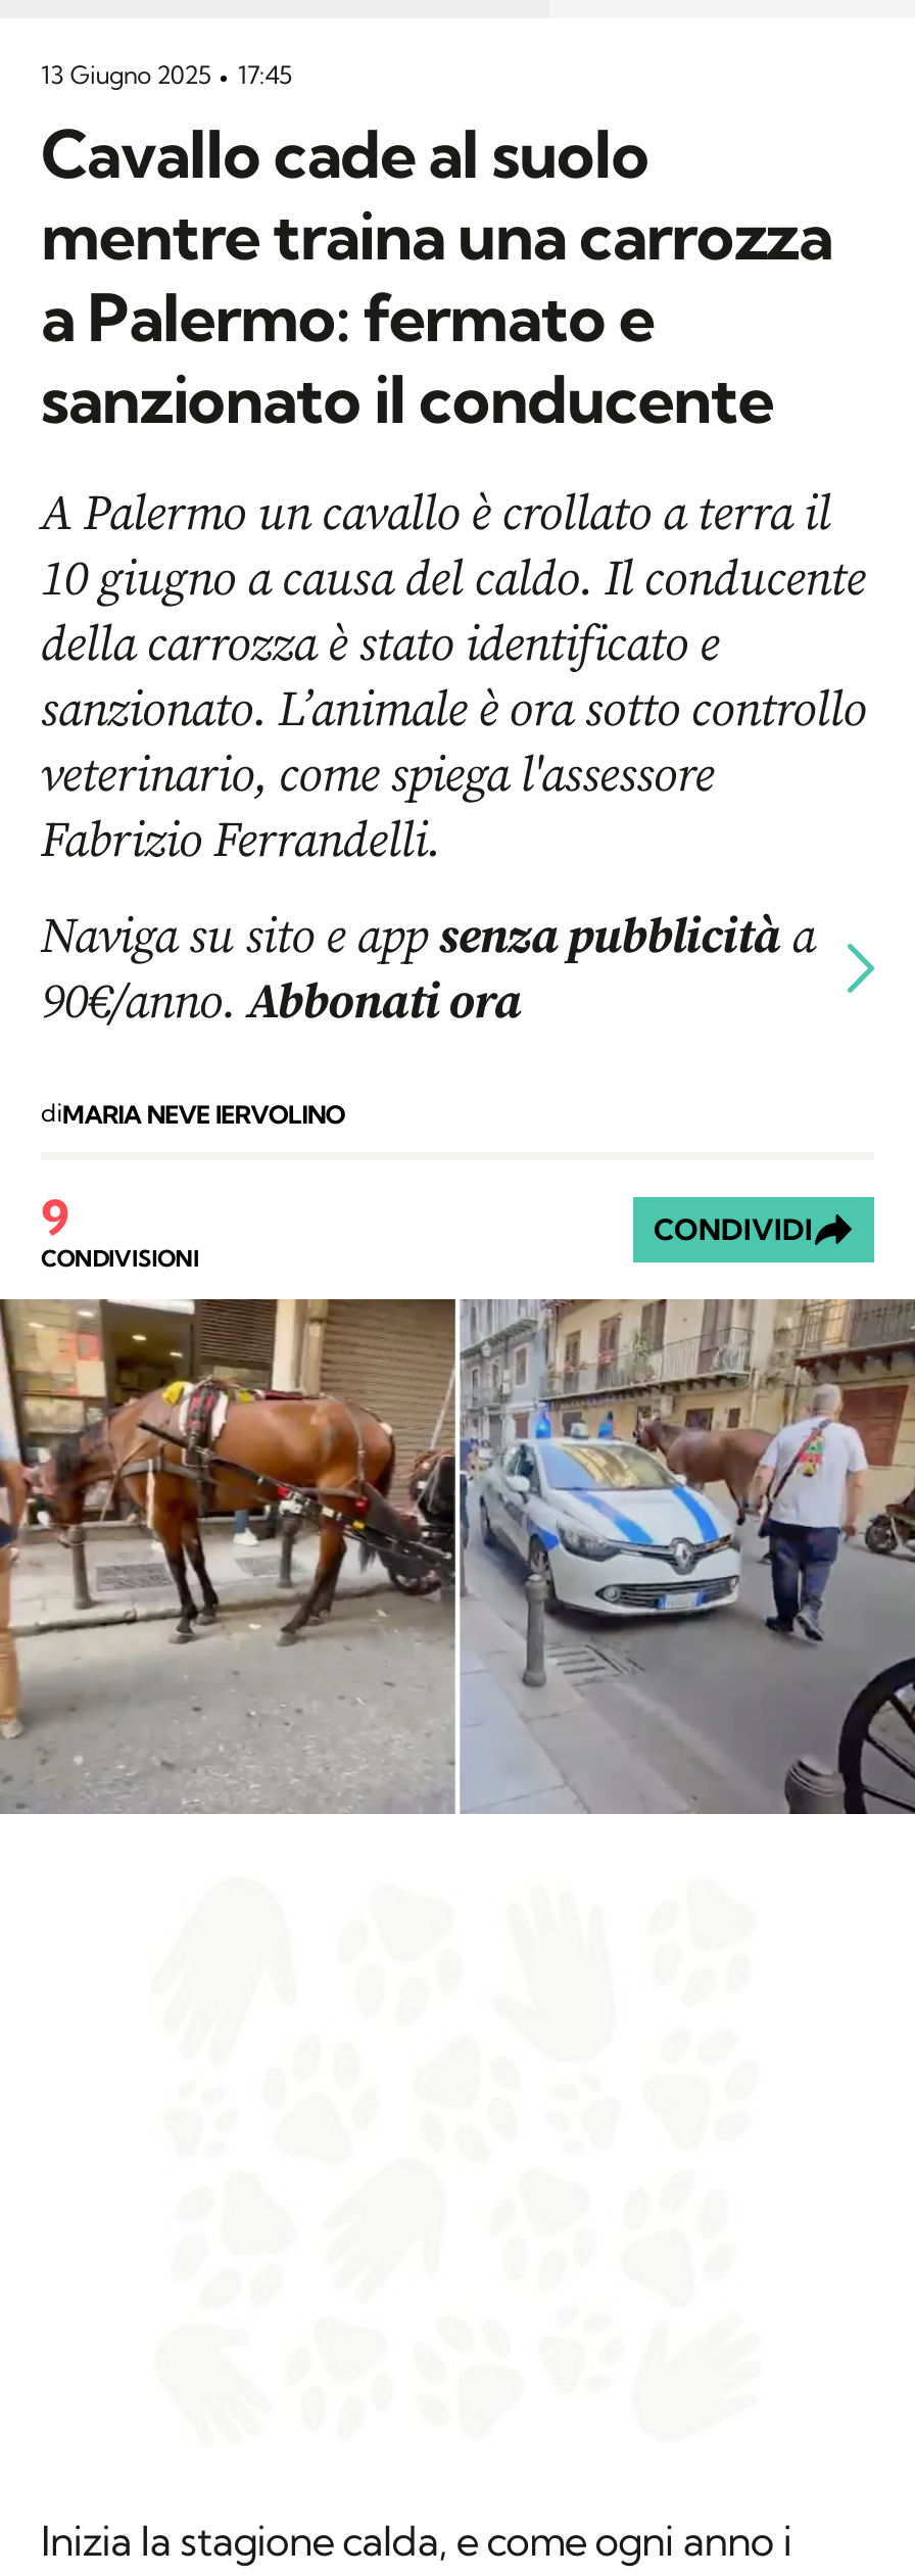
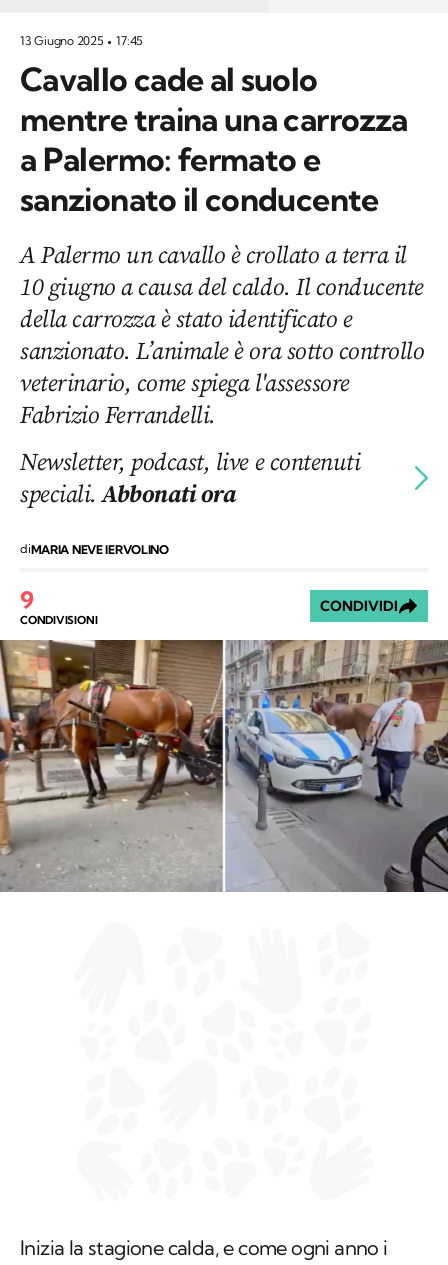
- Naviga su sito e appsenza pubblicità a
- 90€/anno. Abbonati ora
+ Newsletter, podcast, live e contenuti
+ speciali. Abbonati ora
